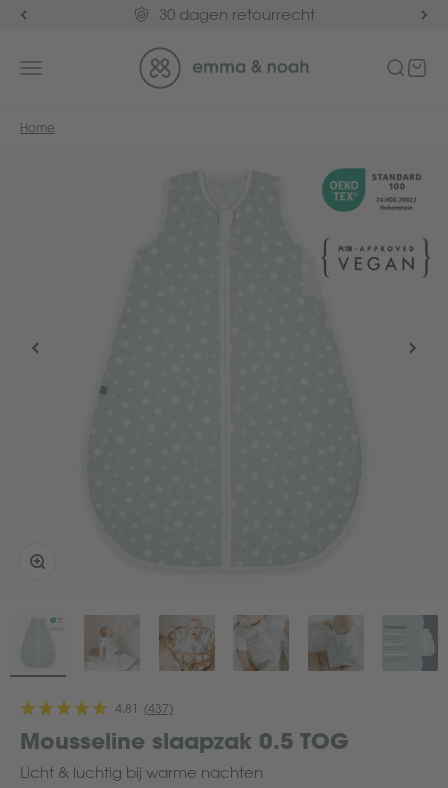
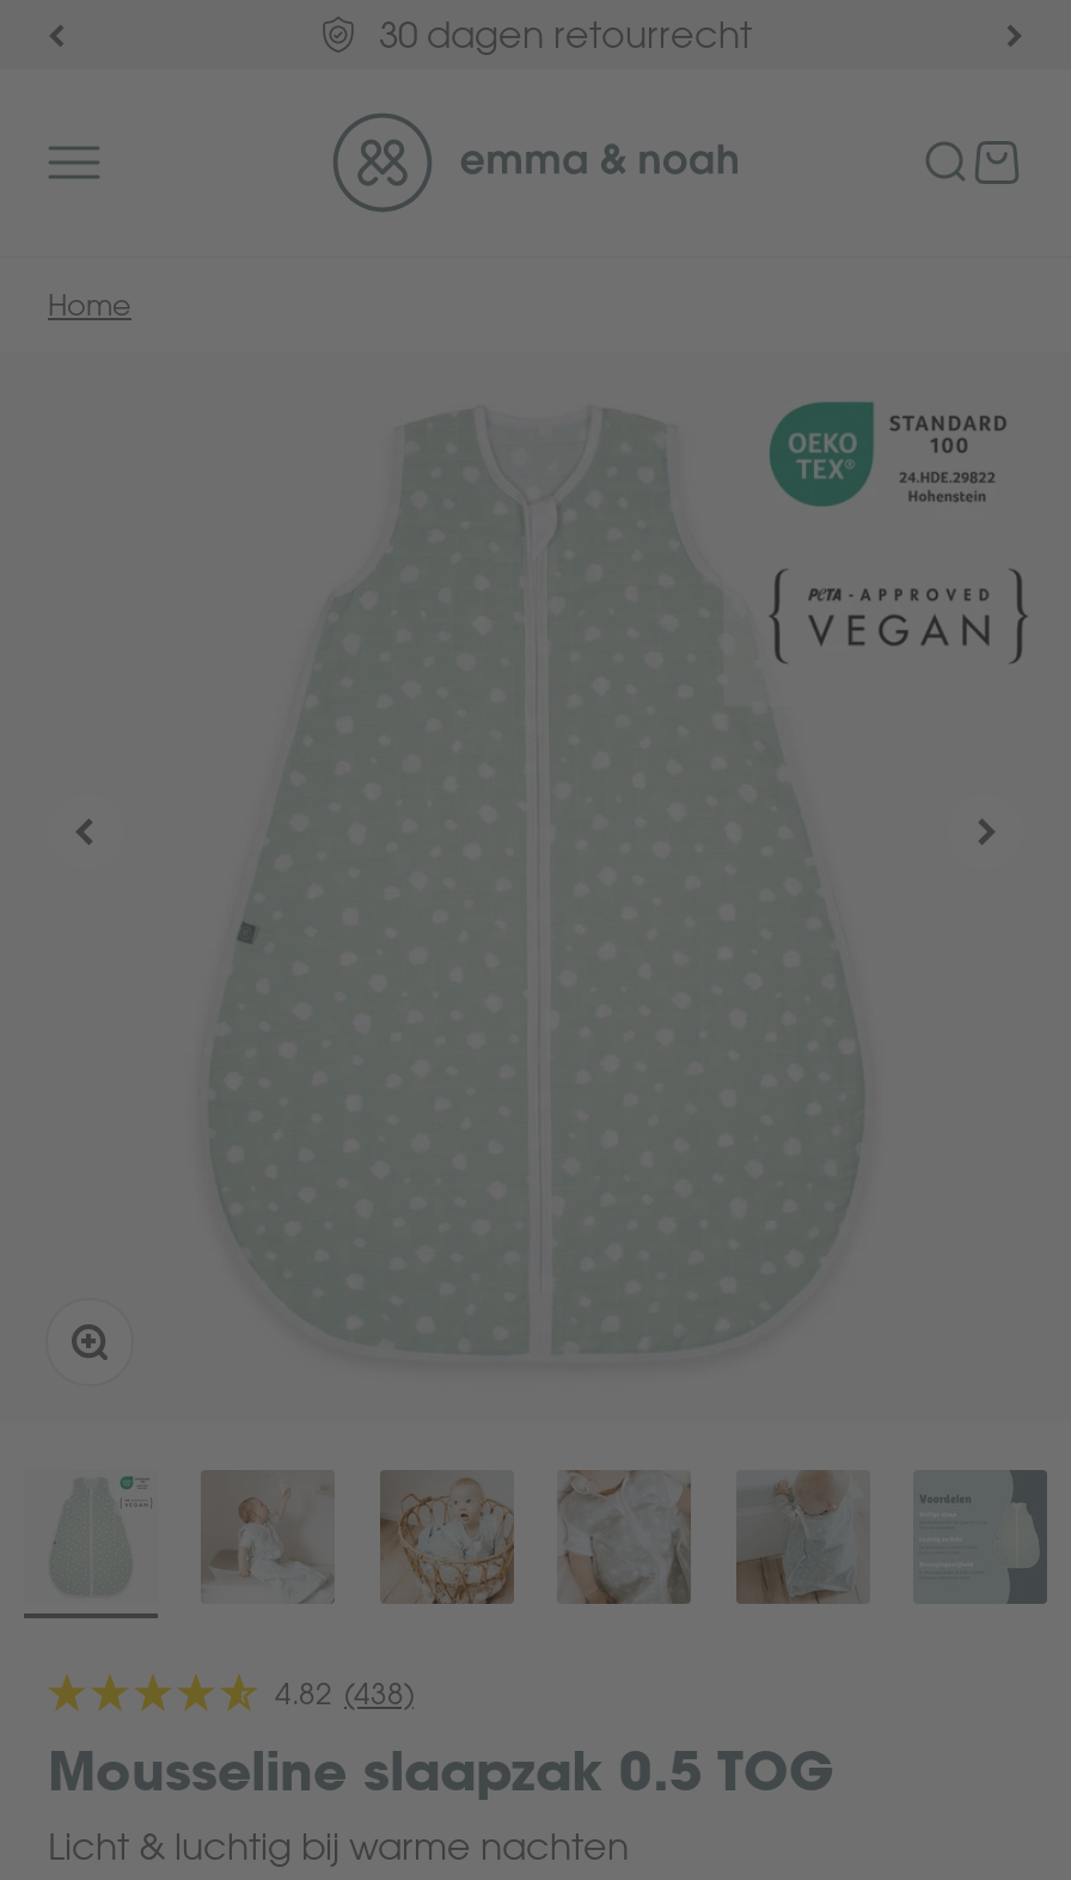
- (437)
+ (438)
